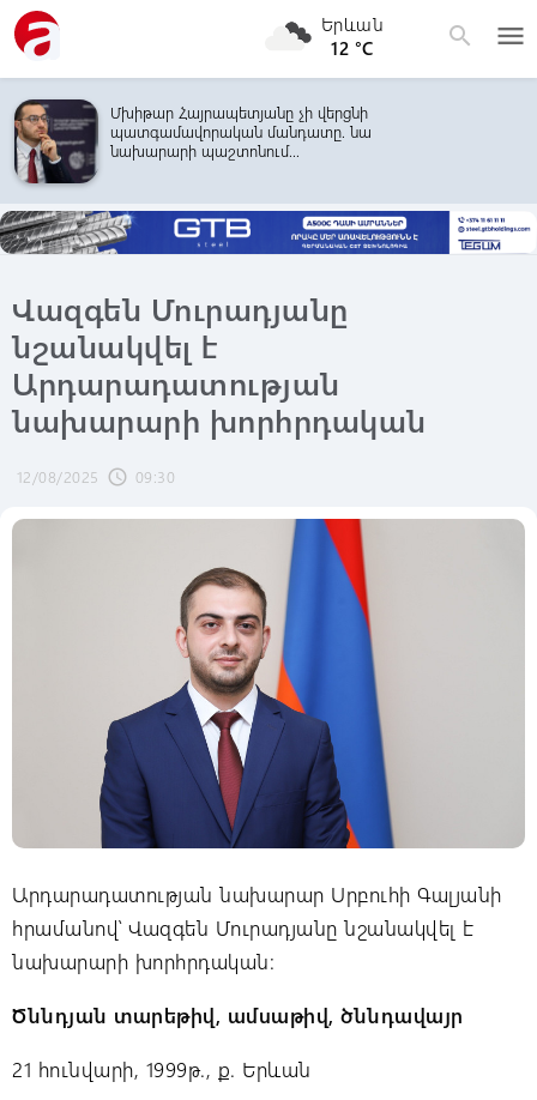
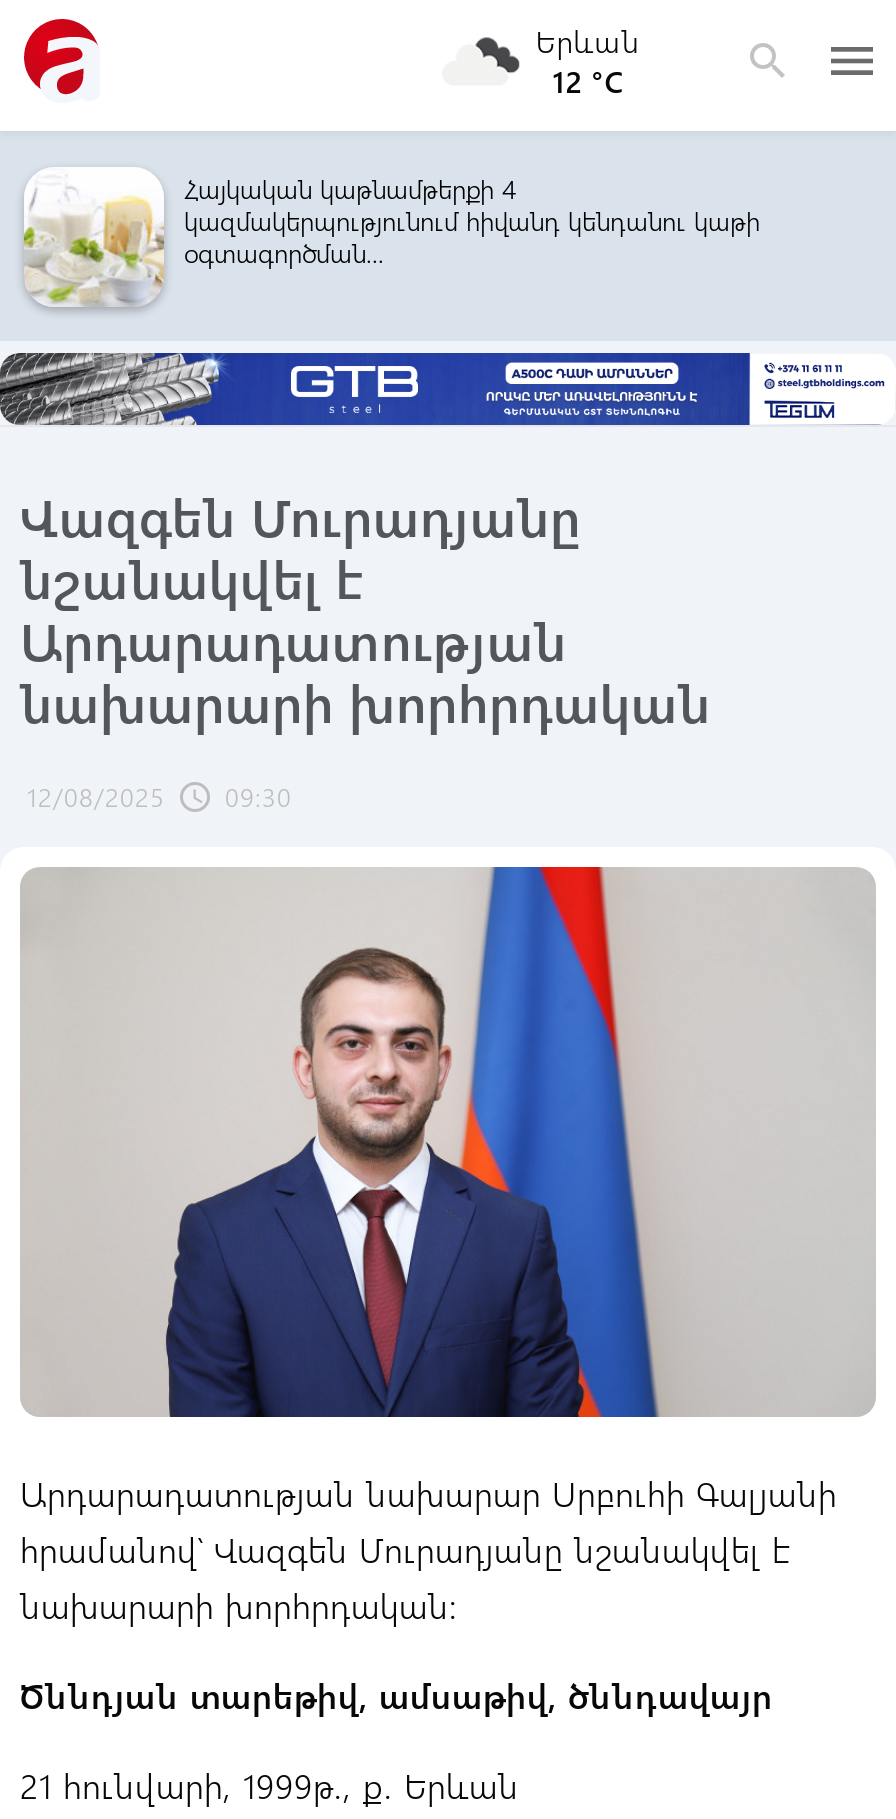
- [image]
- Մխիթար Հայրապետյանը չի վերցնի
- պատգամավորական մանդատը. նա
- նախարարի պաշտոնում...
+ [image]
+ Հայկական կաթնամթերքի 4
+ կազմակերպությունում հիվանդ կենդանու կաթի
+ օգտագործման...
